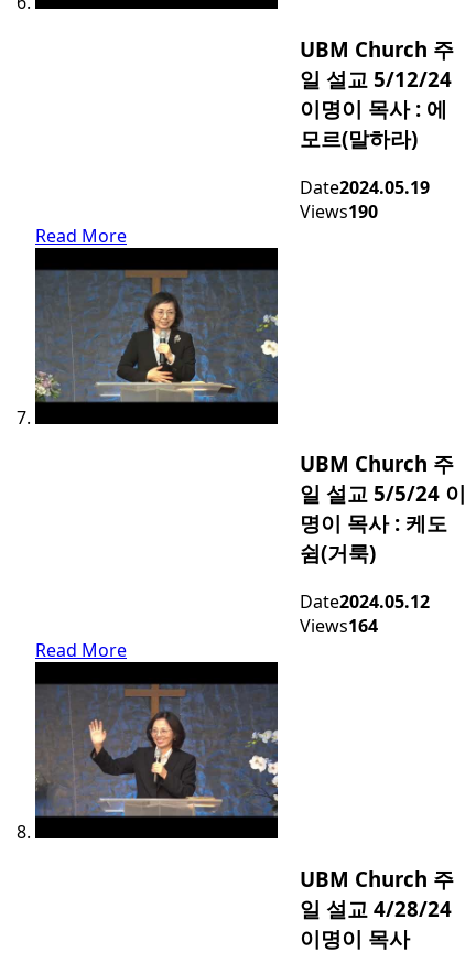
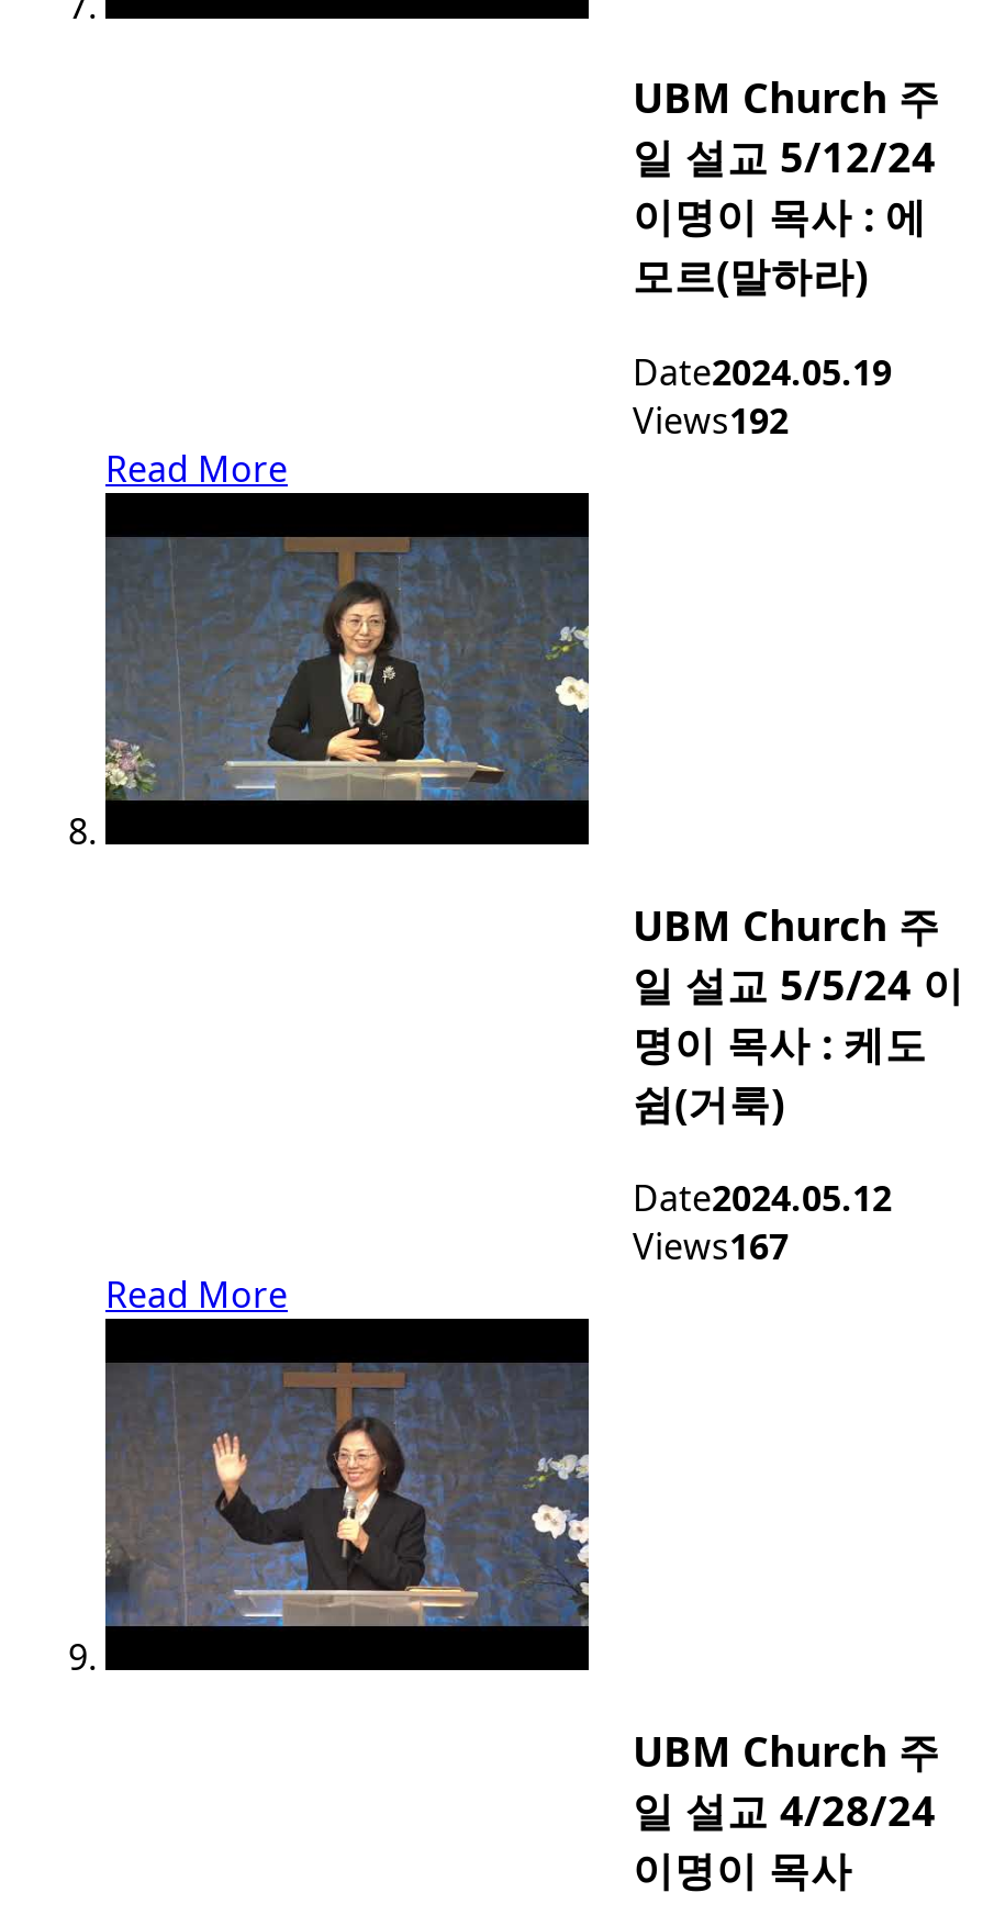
- Views190
+ Views192

- Views164
+ Views167
